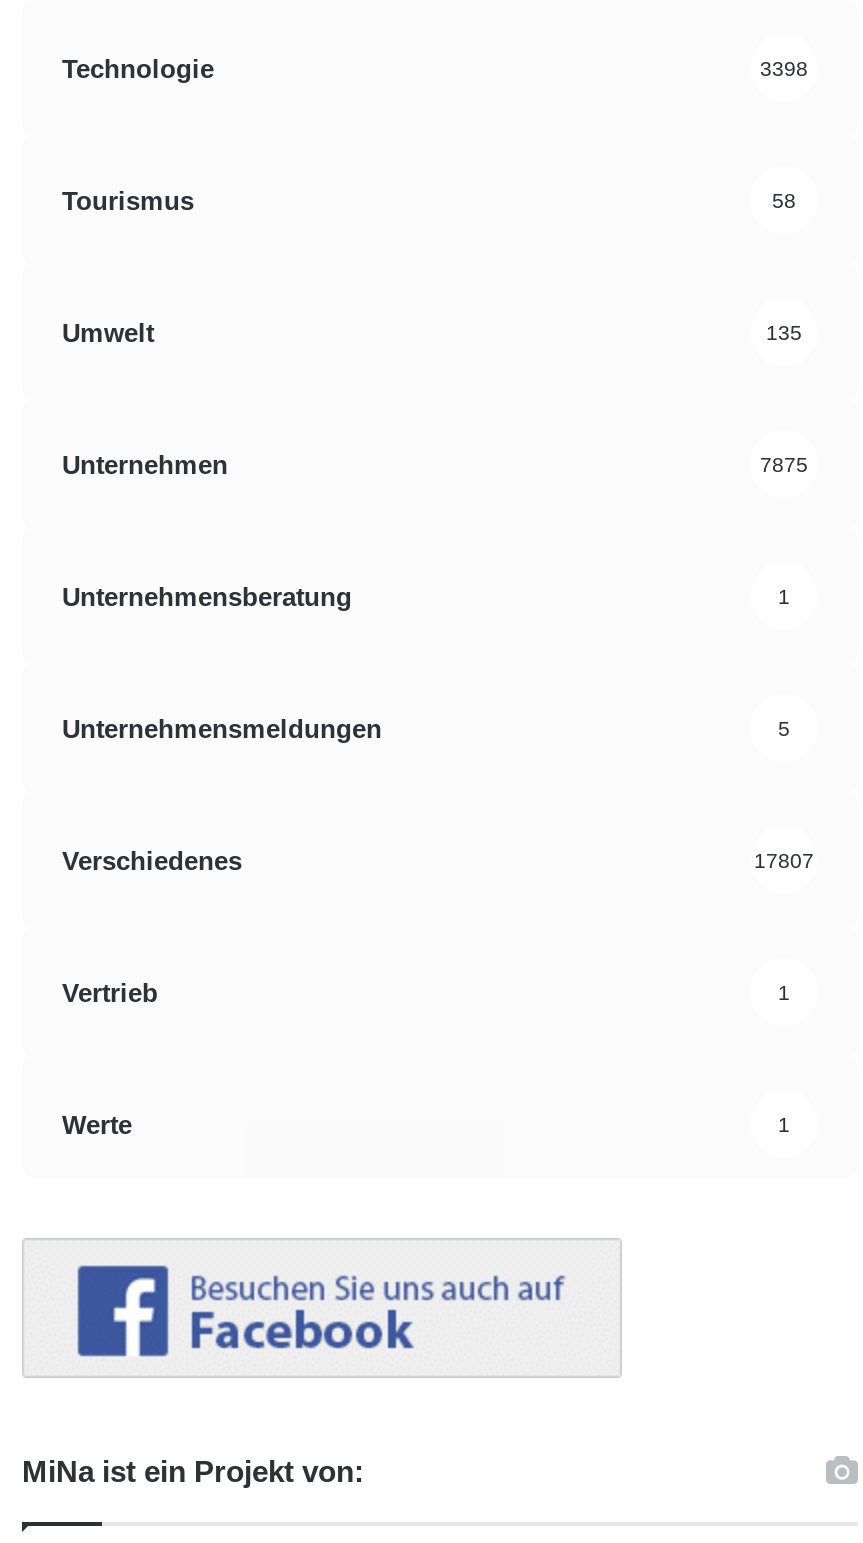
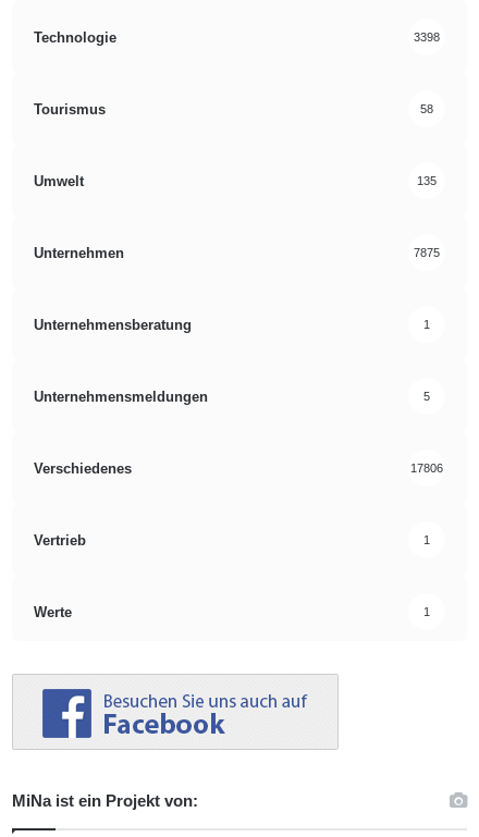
- 17807
+ 17806
